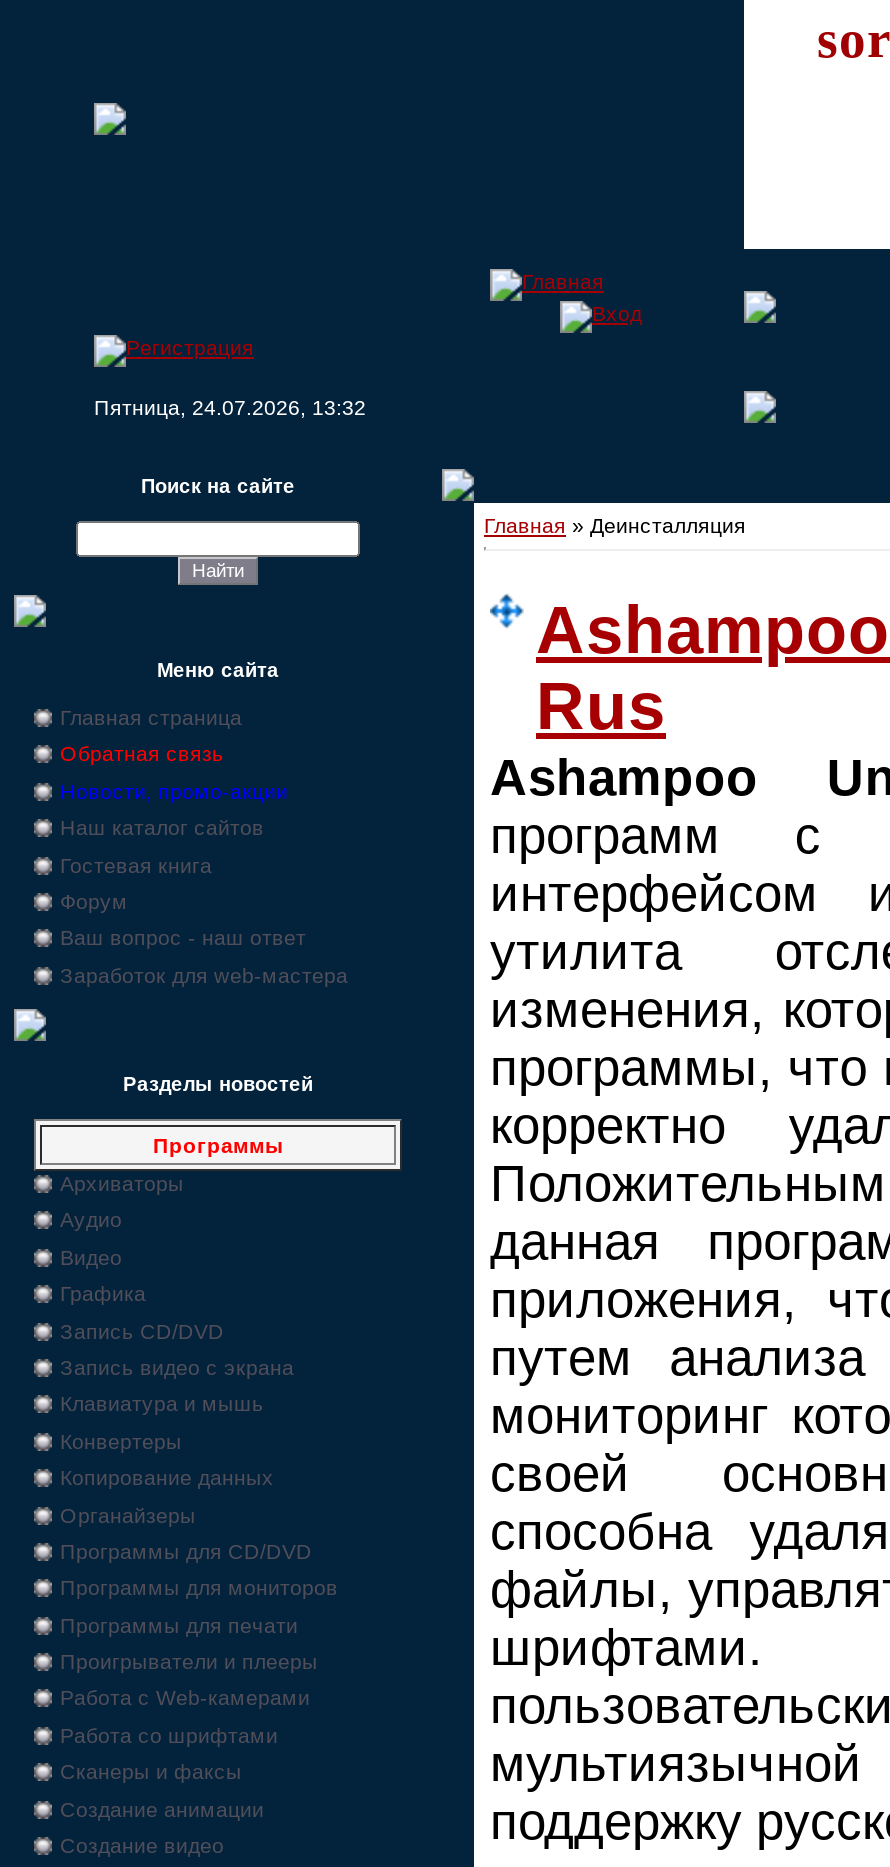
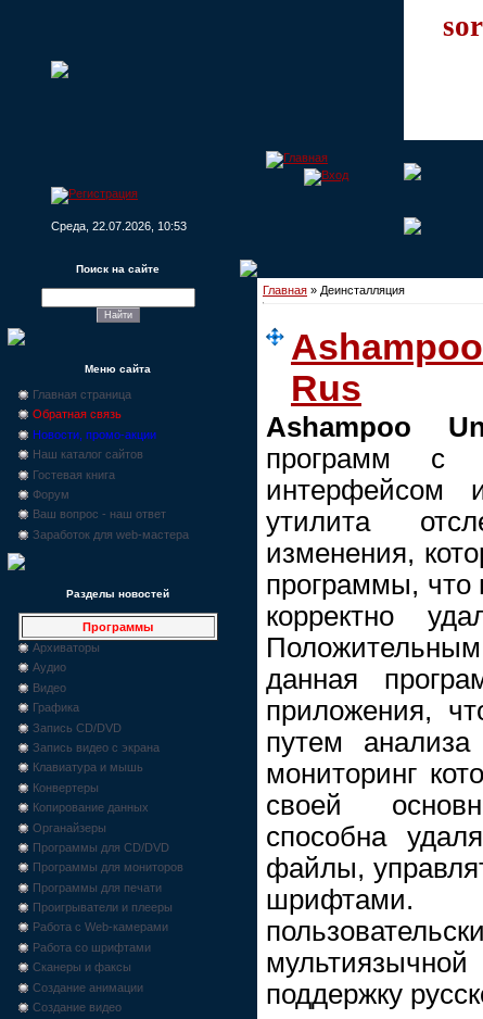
- Пятница, 24.07.2026, 13:32
+ Среда, 22.07.2026, 10:53
